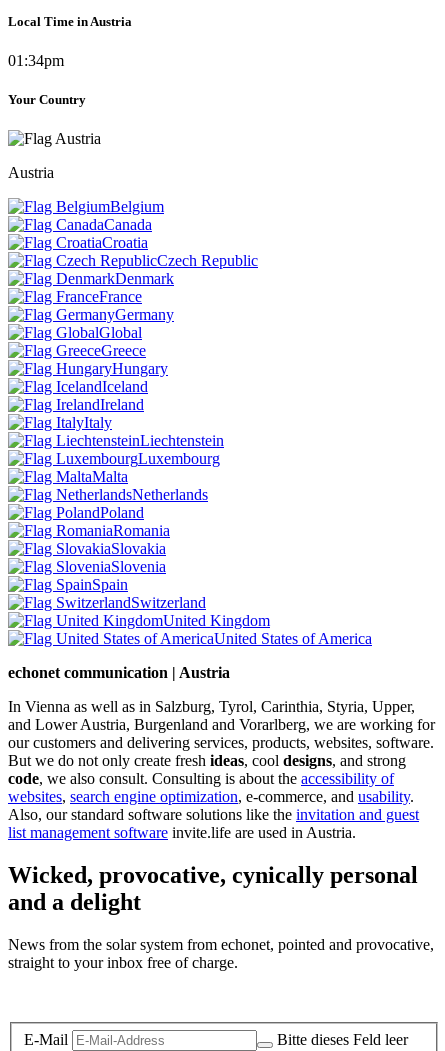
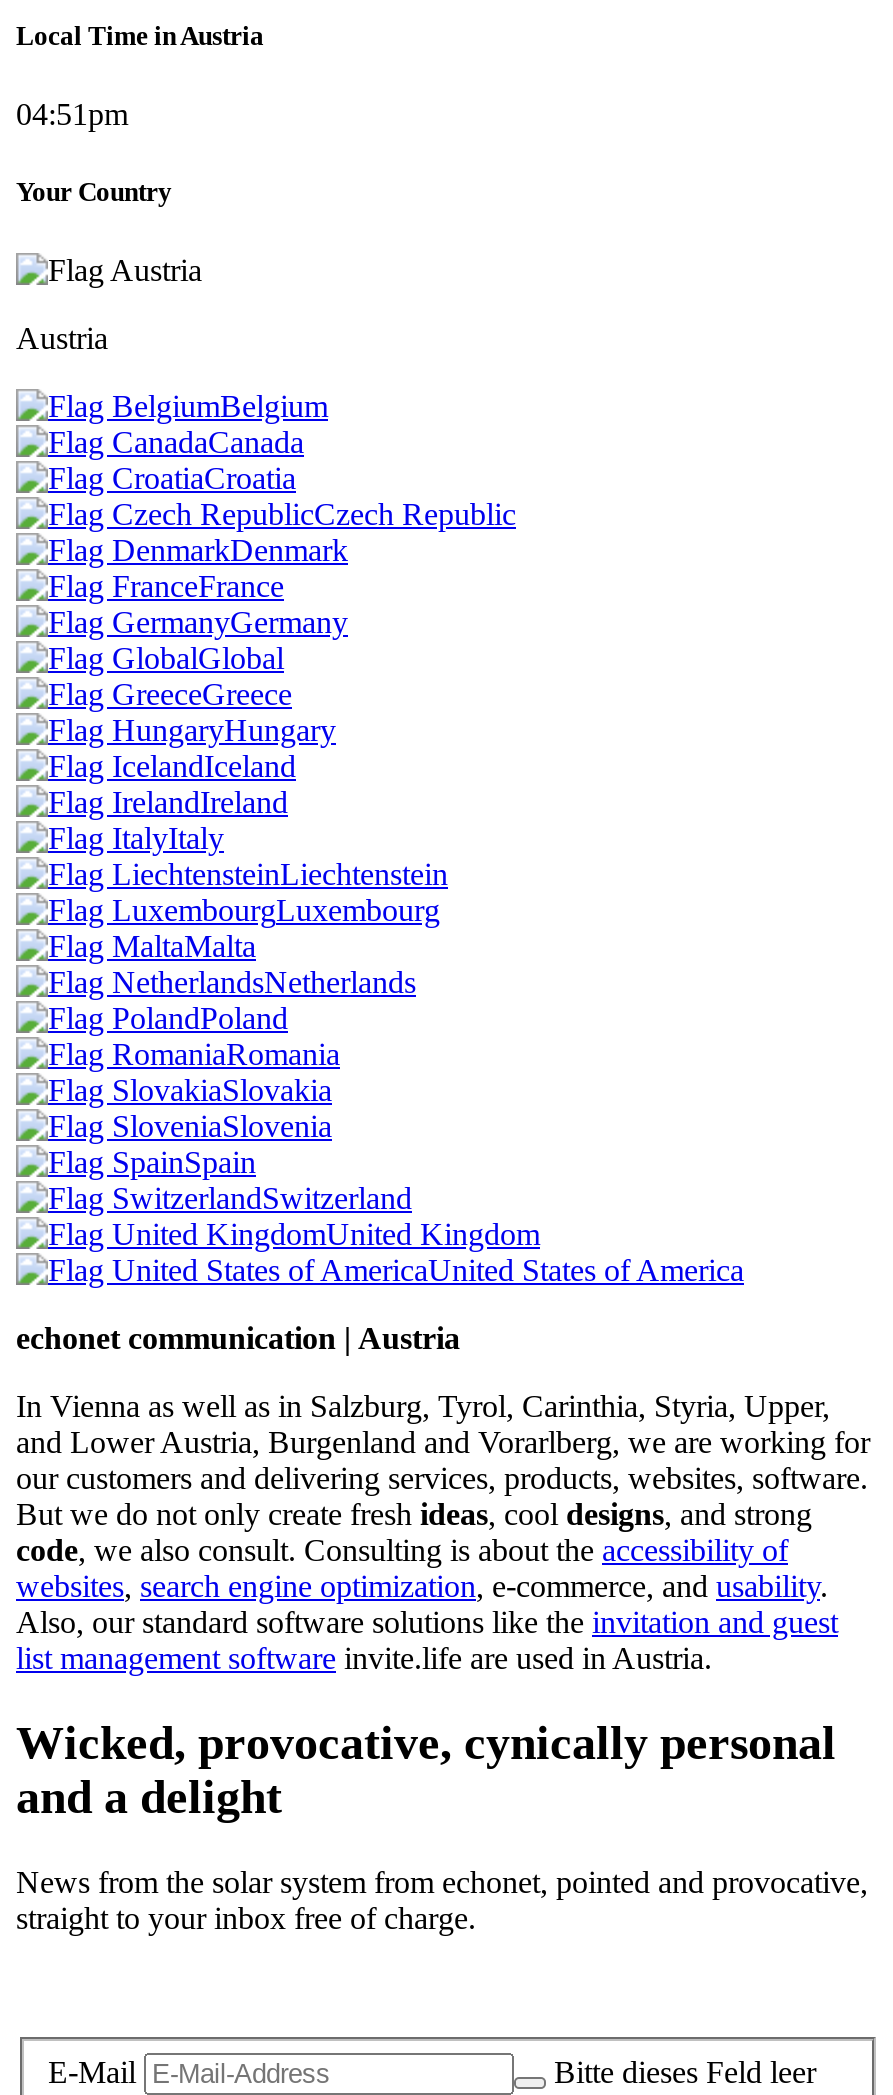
- 01:34pm
+ 04:51pm
